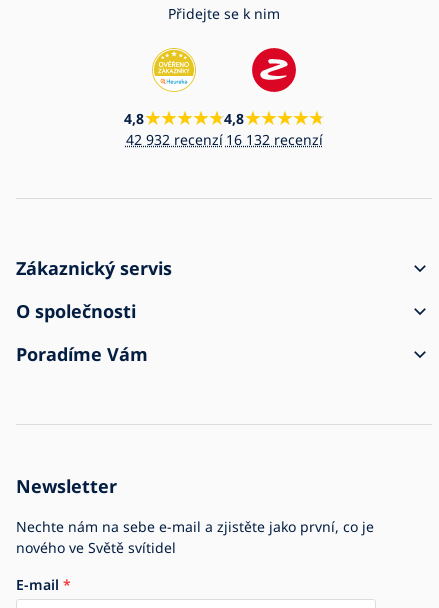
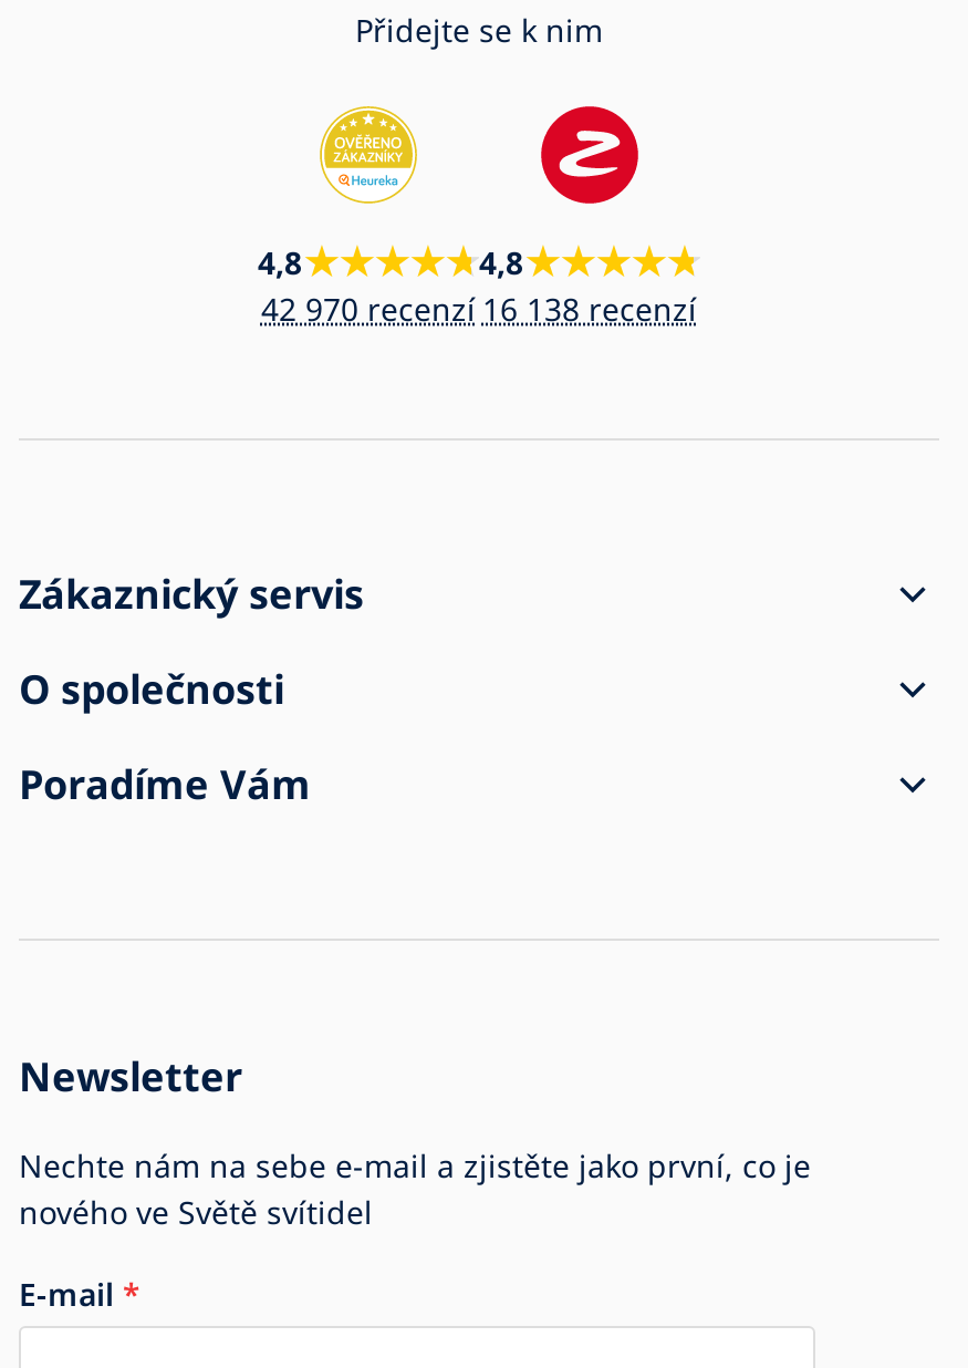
- 42 932 recenzí
+ 42 970 recenzí

- 16 132 recenzí
+ 16 138 recenzí
